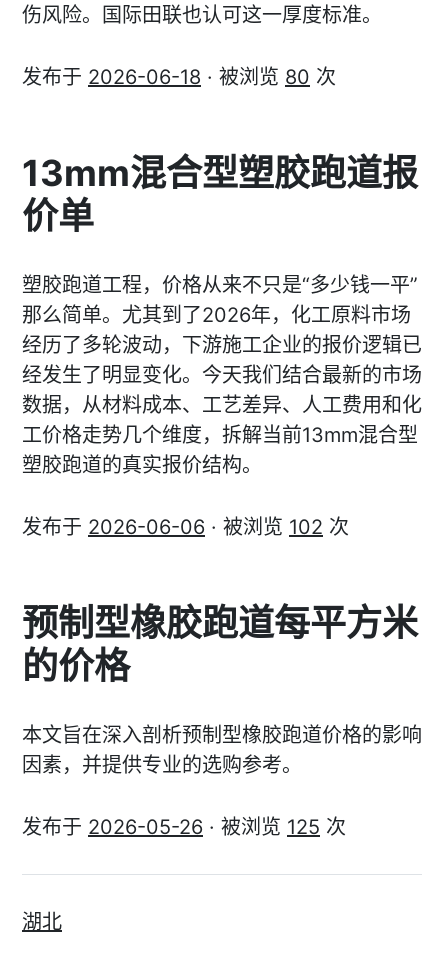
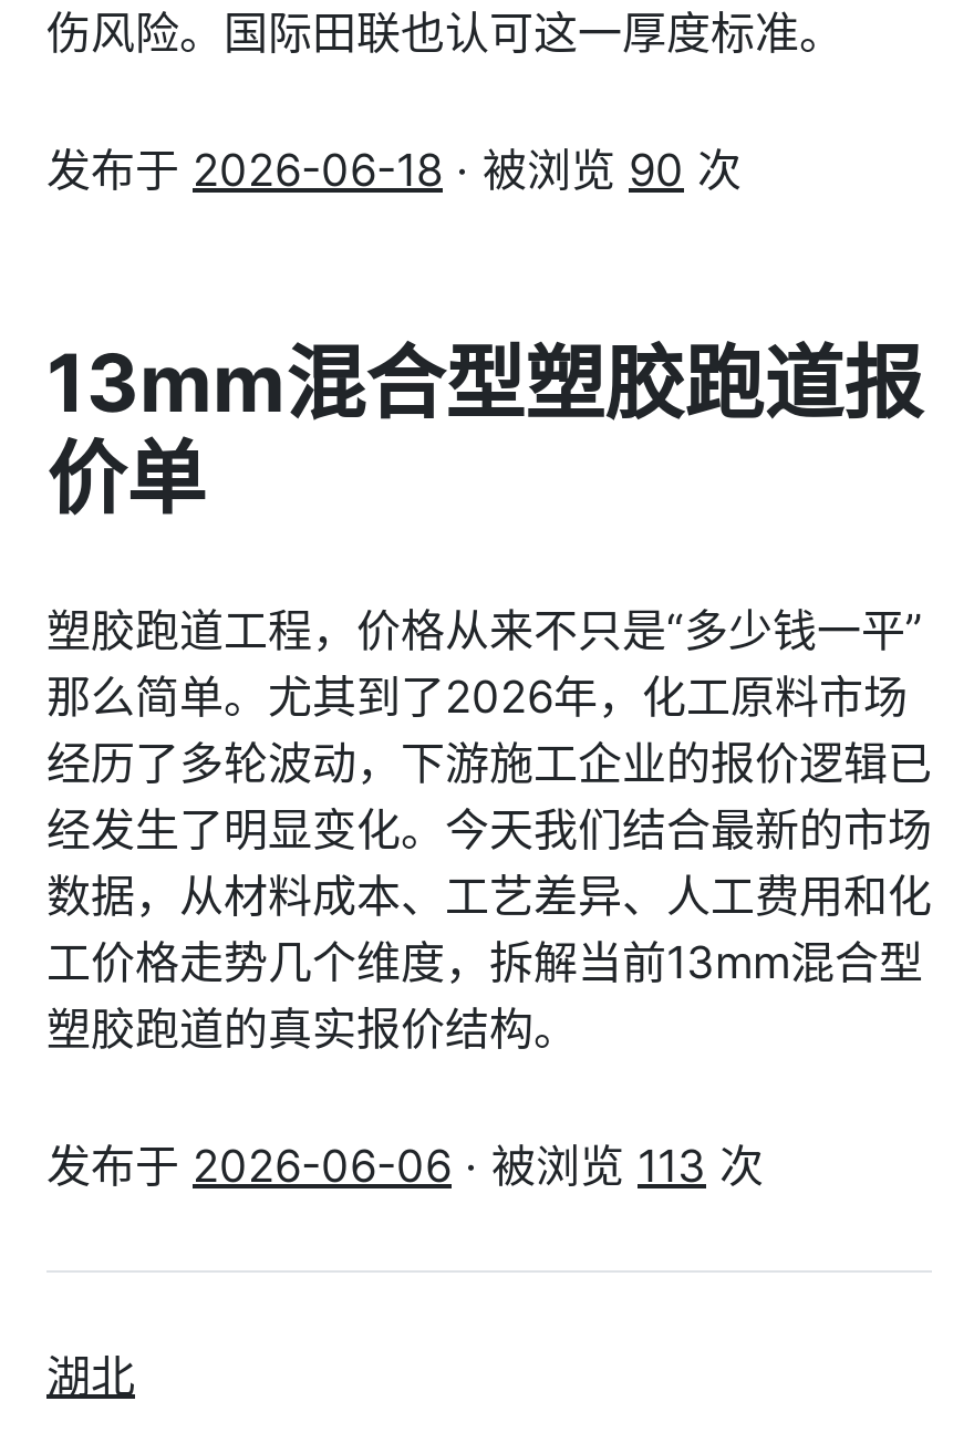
- 发布于2026-06-18 · 被浏览80次
+ 发布于2026-06-18 · 被浏览90次

- 发布于2026-06-06 · 被浏览102次
- 预制型橡胶跑道每平方米
- 的价格
- 本文旨在深入剖析预制型橡胶跑道价格的影响
- 因素，并提供专业的选购参考。
- 发布于2026-05-26 · 被浏览125次
+ 发布于2026-06-06 · 被浏览113次
